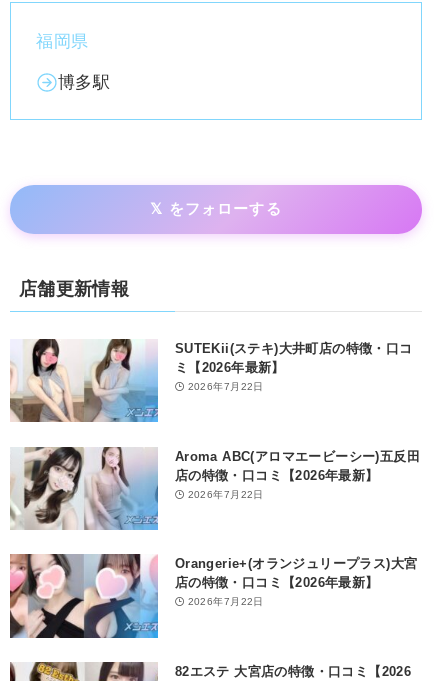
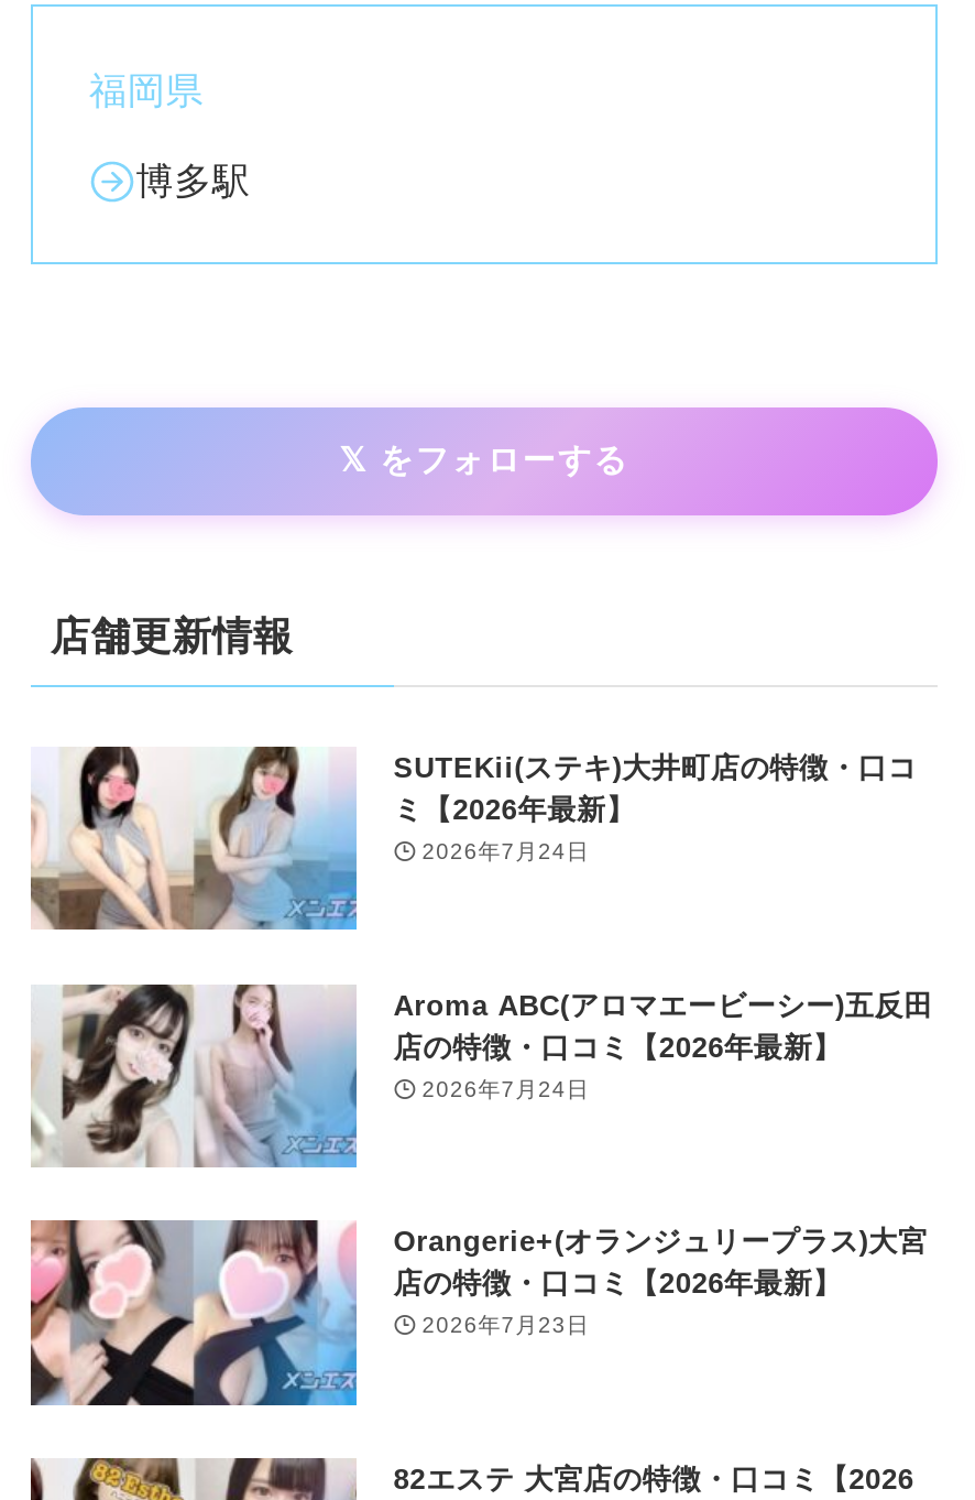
- 2026年7月22日
+ 2026年7月24日

- 2026年7月22日
+ 2026年7月24日

- 2026年7月22日
+ 2026年7月23日
